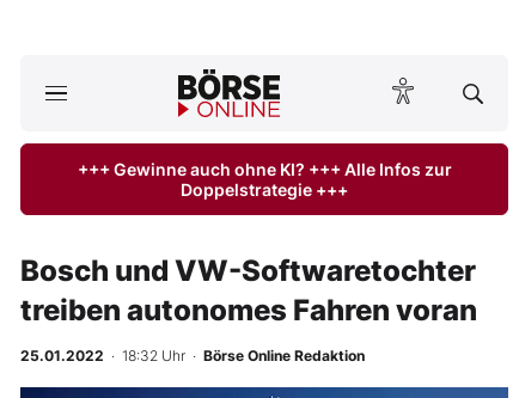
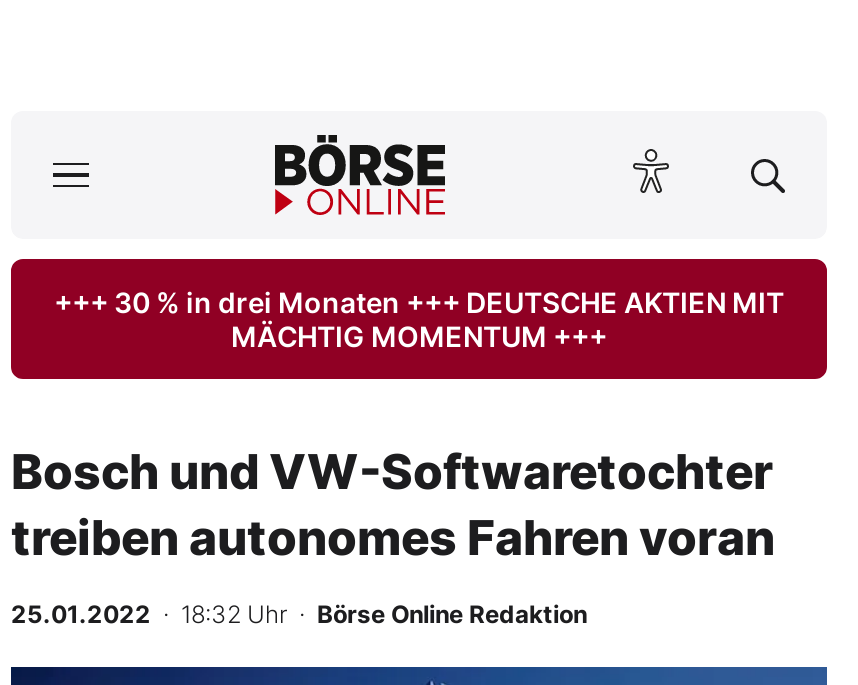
- +++ Gewinne auch ohne KI? +++ Alle Infos zur
- Doppelstrategie +++
+ +++ 30 % in drei Monaten +++ DEUTSCHE AKTIEN MIT
+ MÄCHTIG MOMENTUM +++
